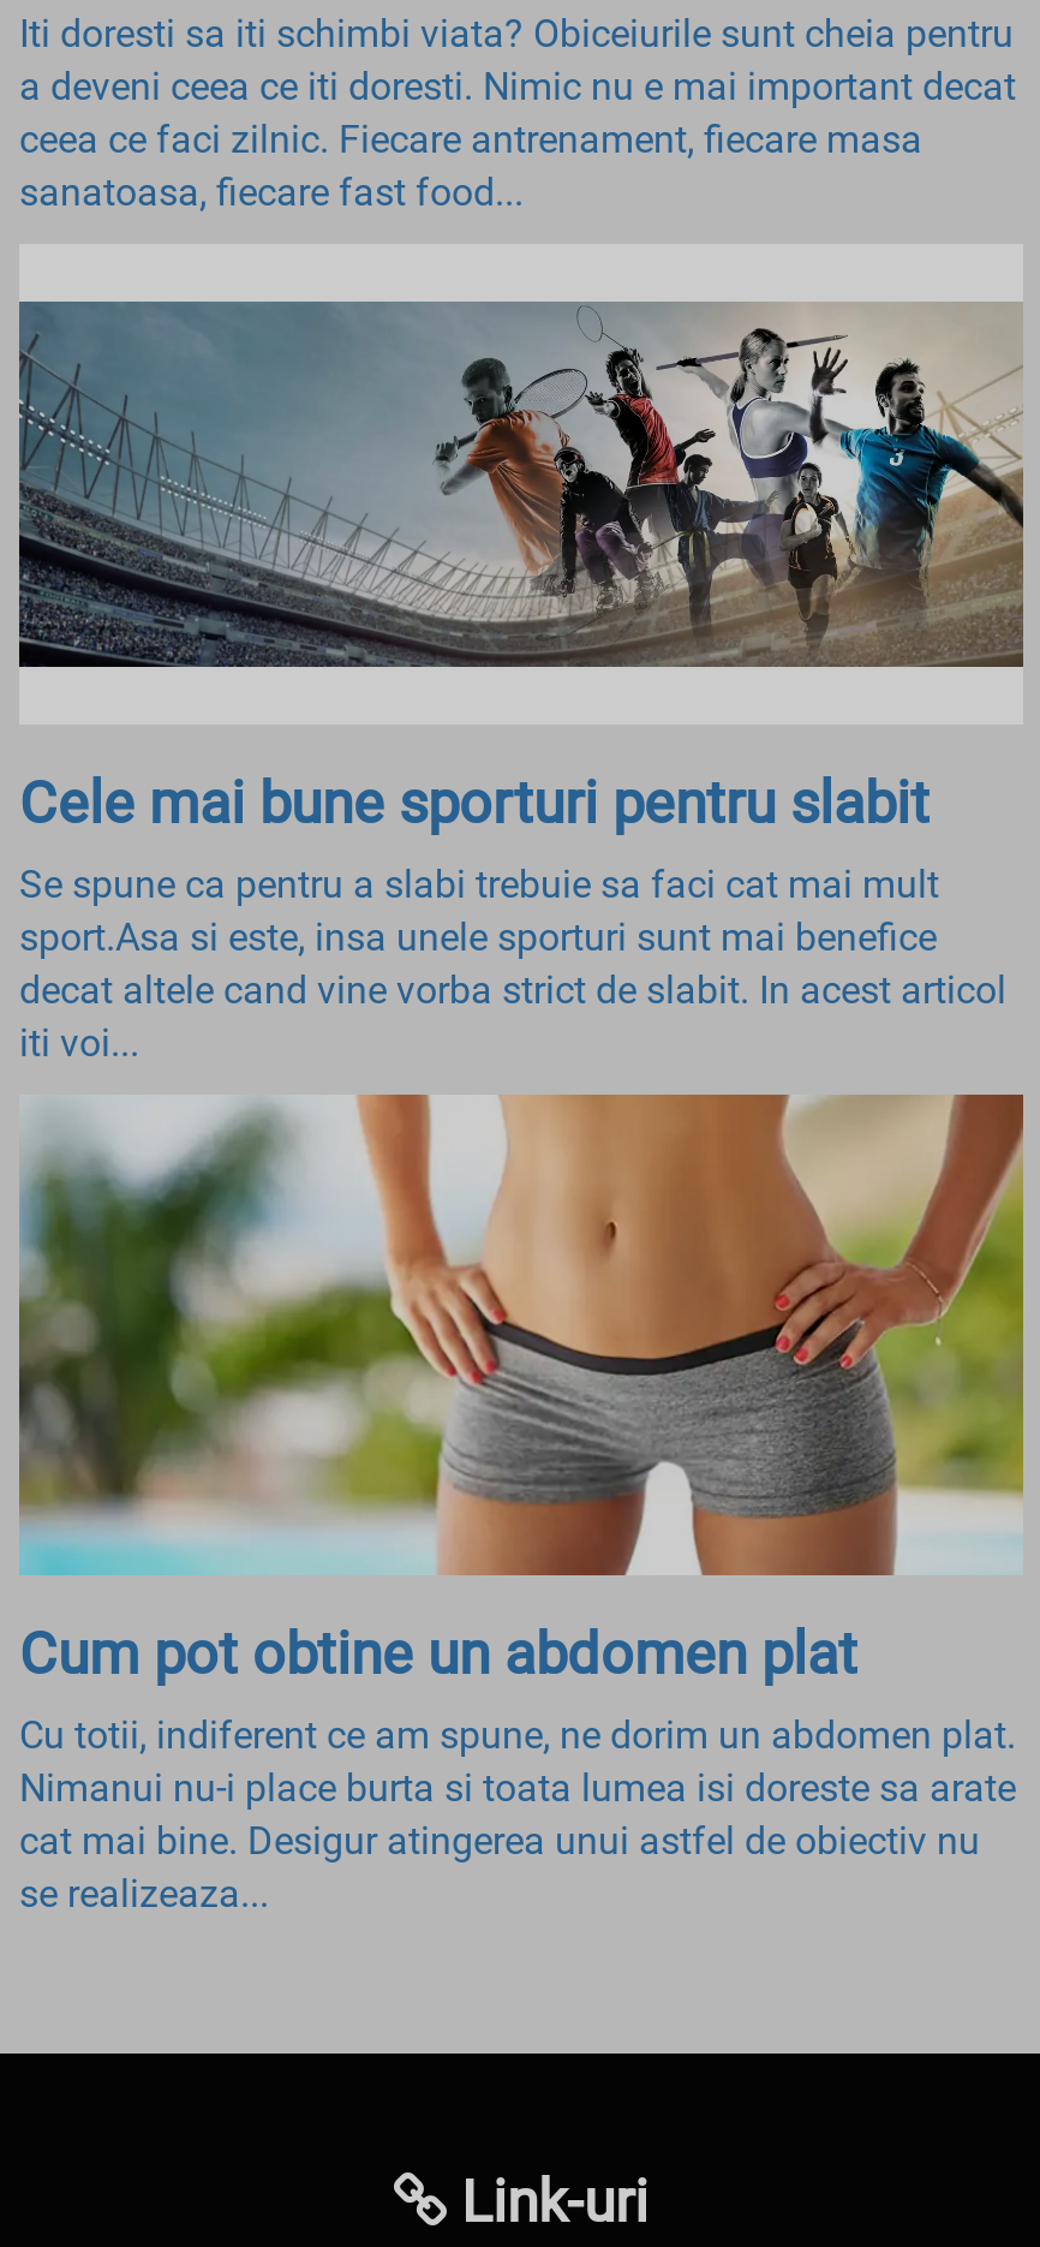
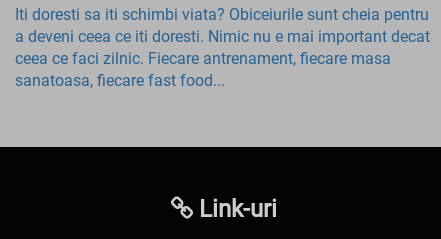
- [image]

- Cele mai bune sporturi pentru slabit
- Se spune ca pentru a slabi trebuie sa faci cat mai mult
- sport.Asa si este, insa unele sporturi sunt mai benefice
- decat altele cand vine vorba strict de slabit. In acest articol
- iti voi...

- [image]
- Cum pot obtine un abdomen plat
- Cu totii, indiferent ce am spune, ne dorim un abdomen plat.
- Nimanui nu-i place burta si toata lumea isi doreste sa arate
- cat mai bine. Desigur atingerea unui astfel de obiectiv nu
- se realizeaza...
